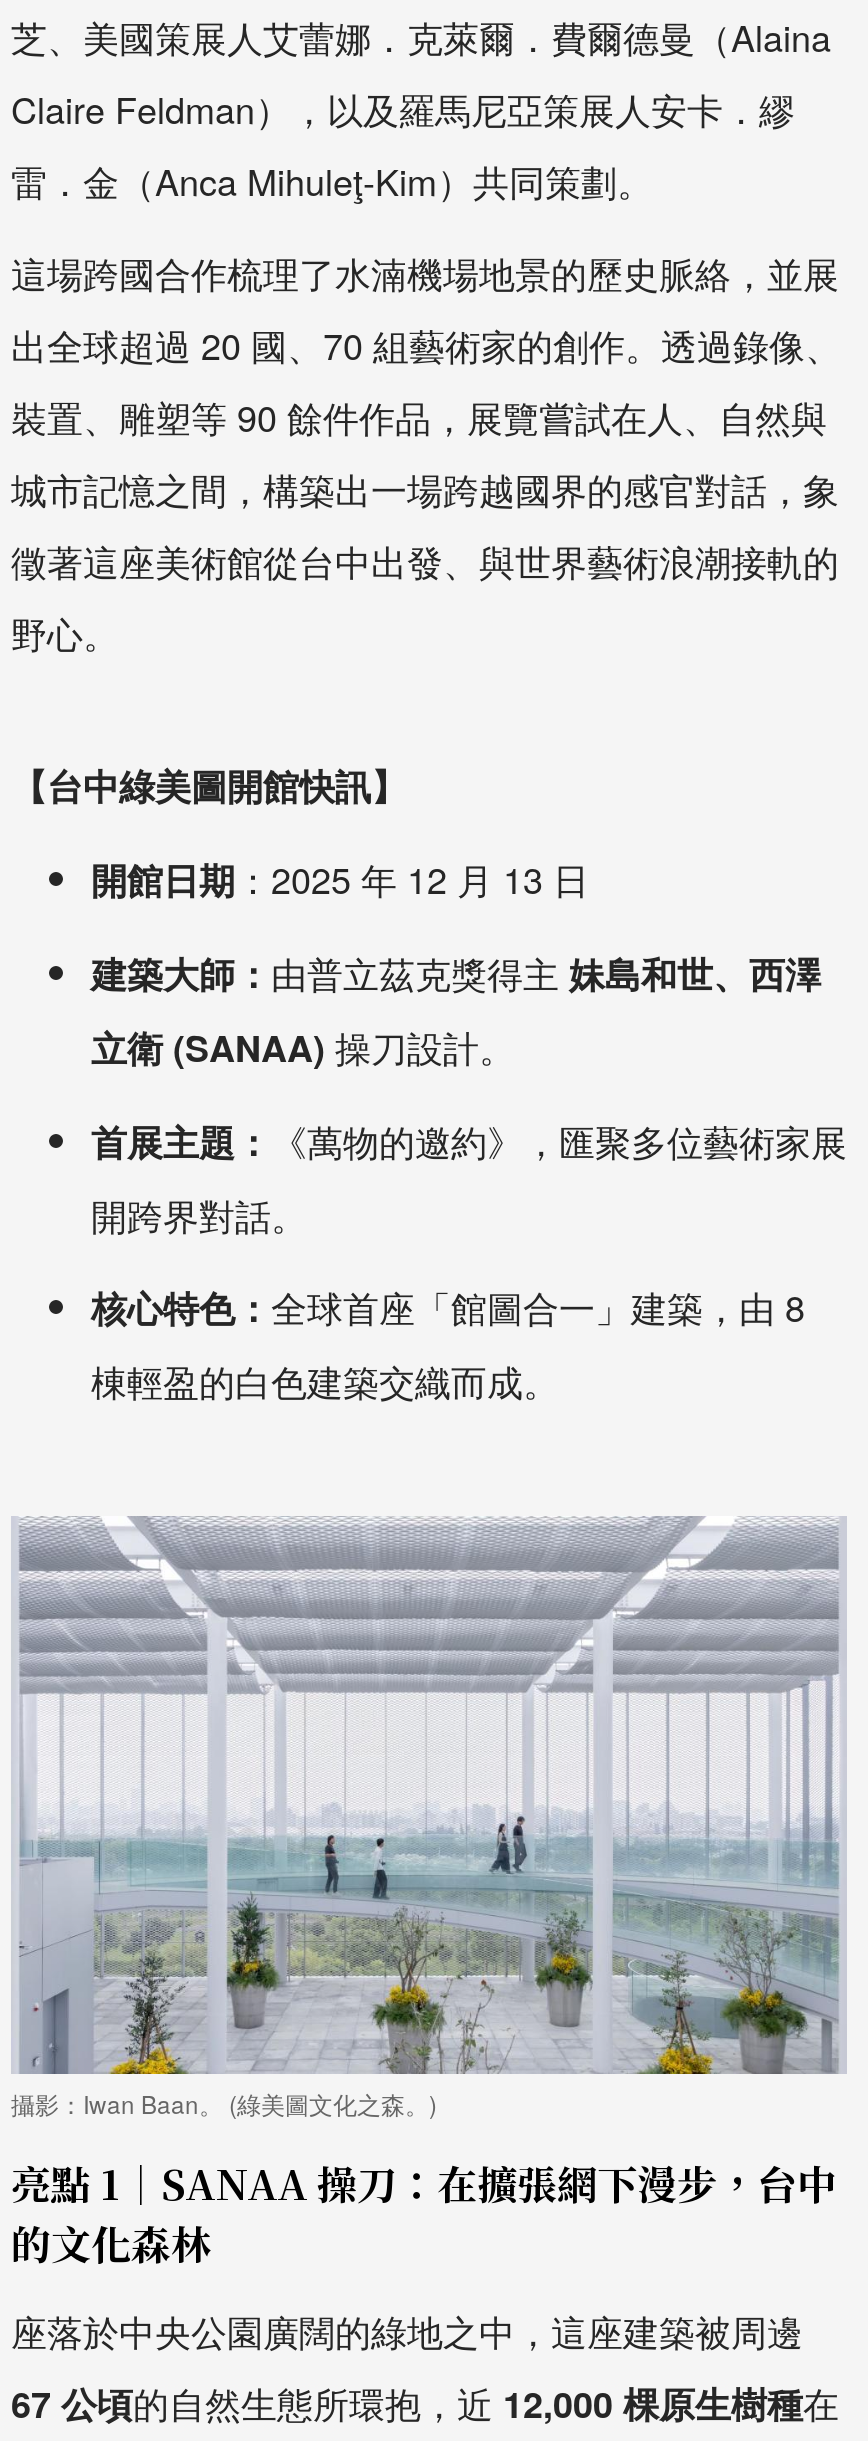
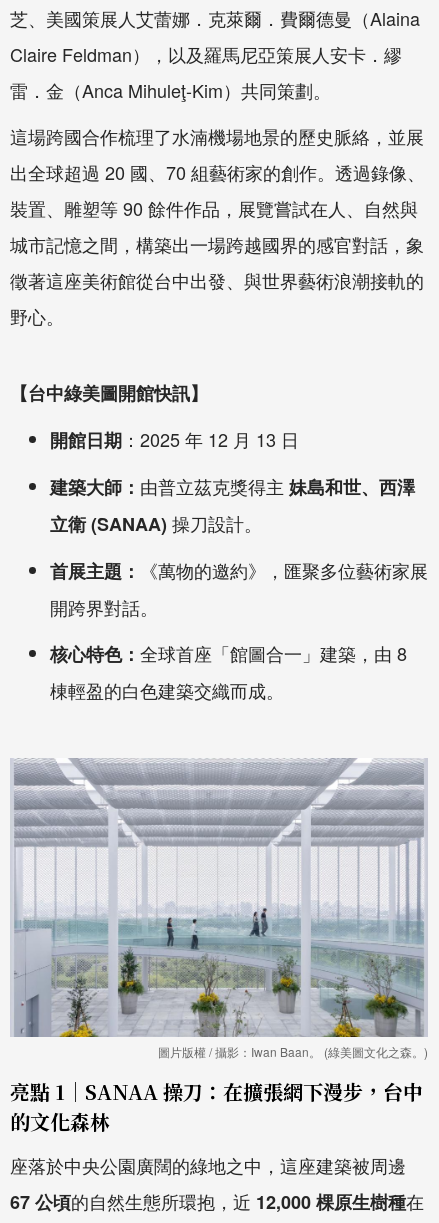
- 攝影：Iwan Baan。 (綠美圖文化之森。)
+ 圖片版權 / 攝影：Iwan Baan。 (綠美圖文化之森。)
